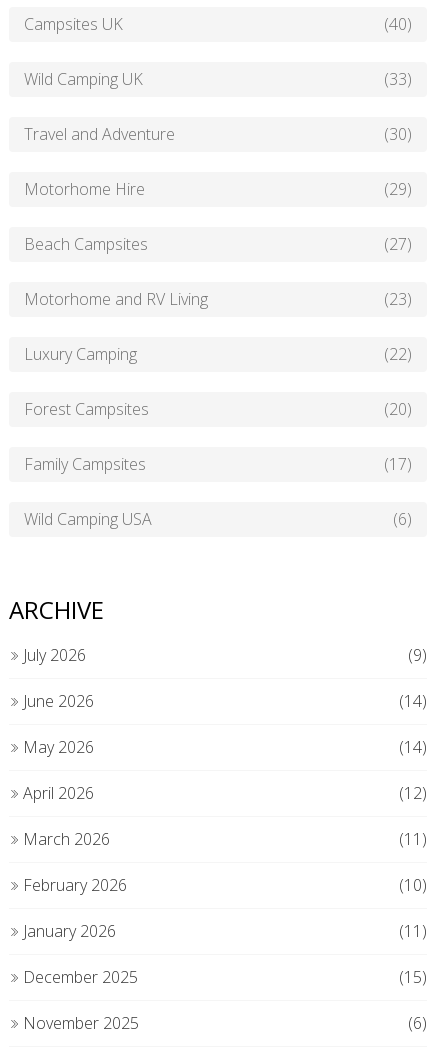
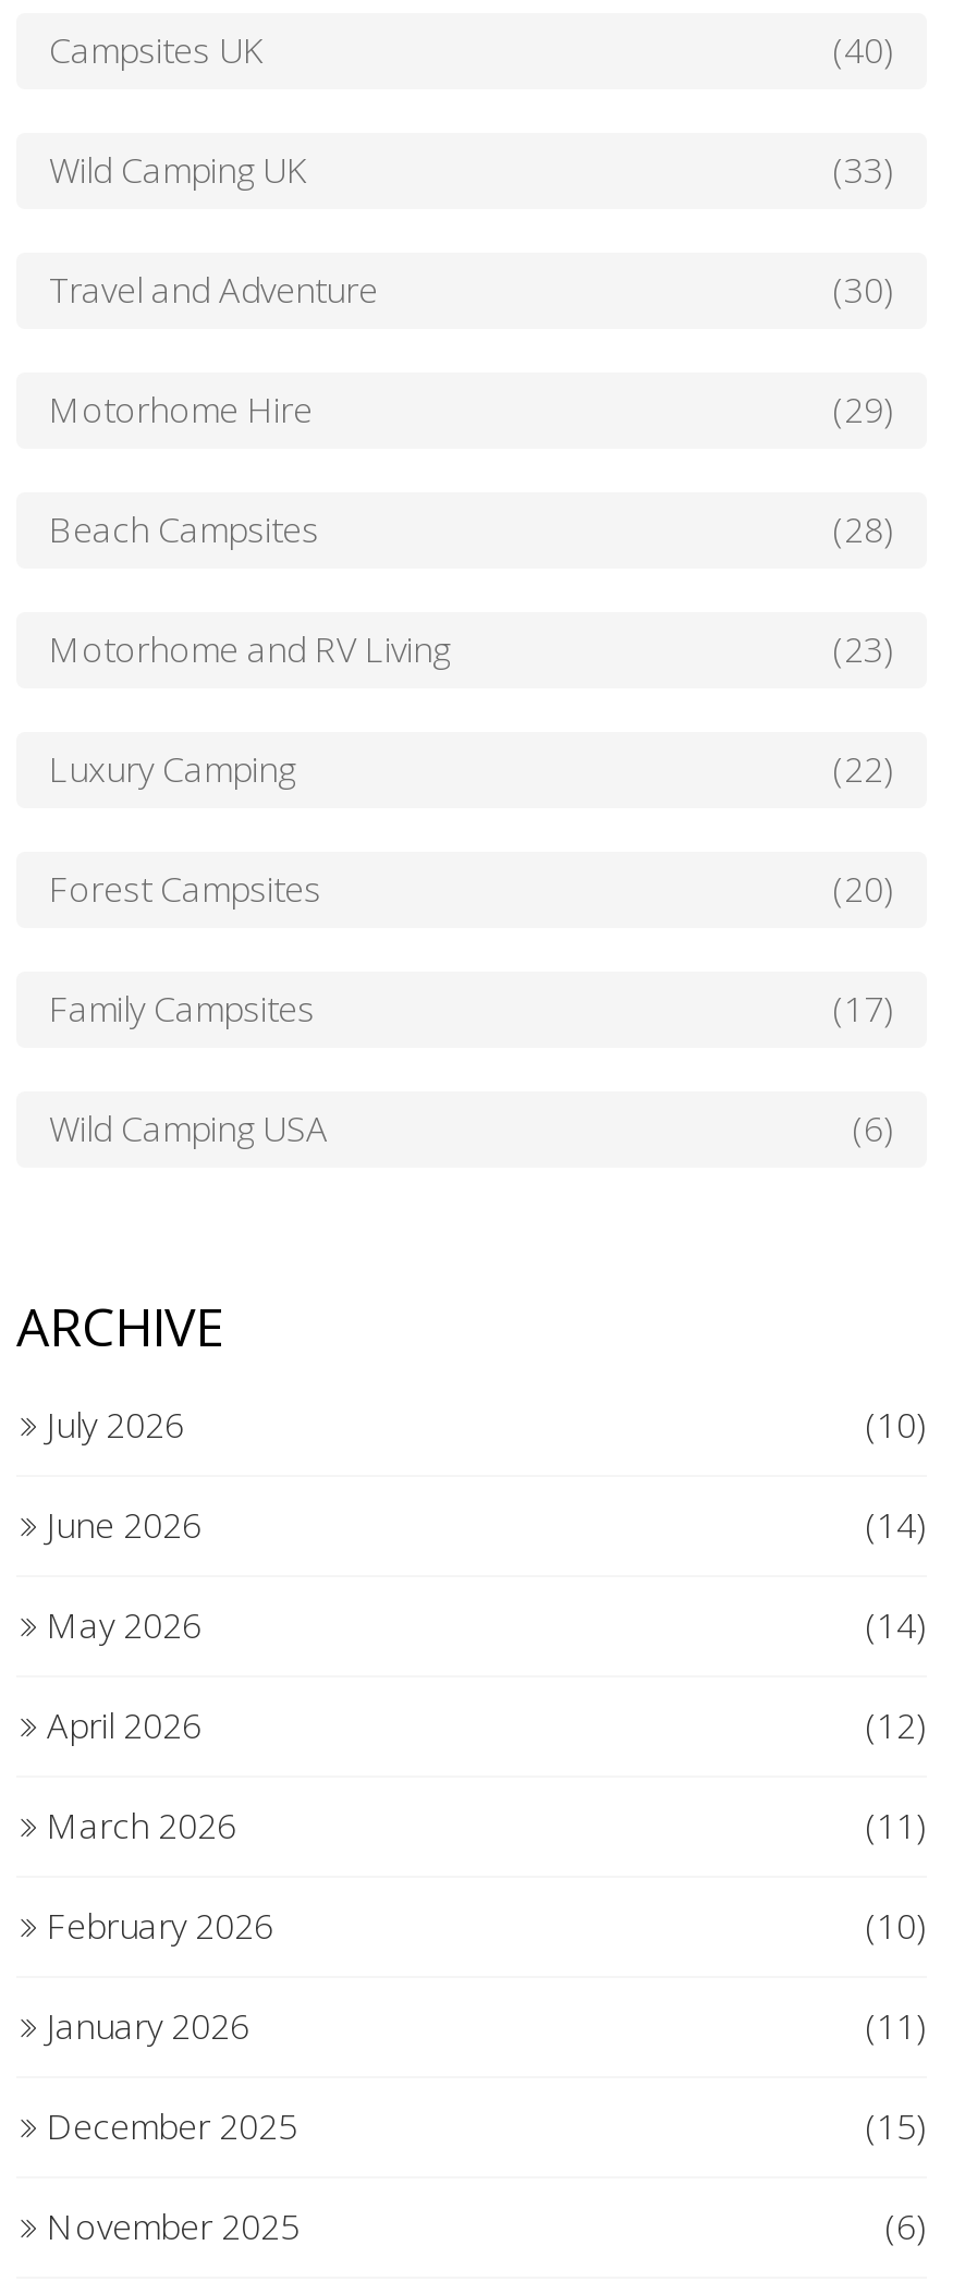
- (27)
+ (28)

- (9)
+ (10)
